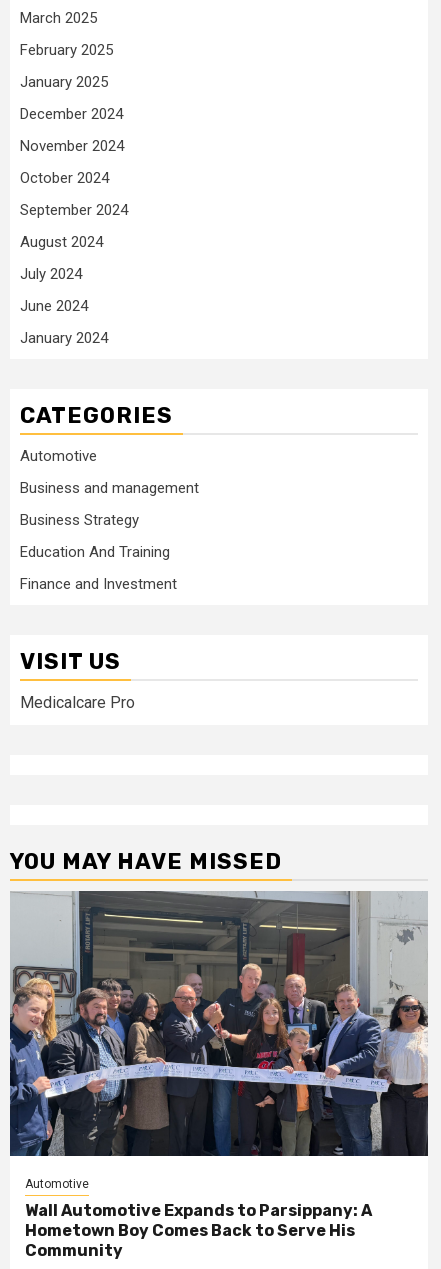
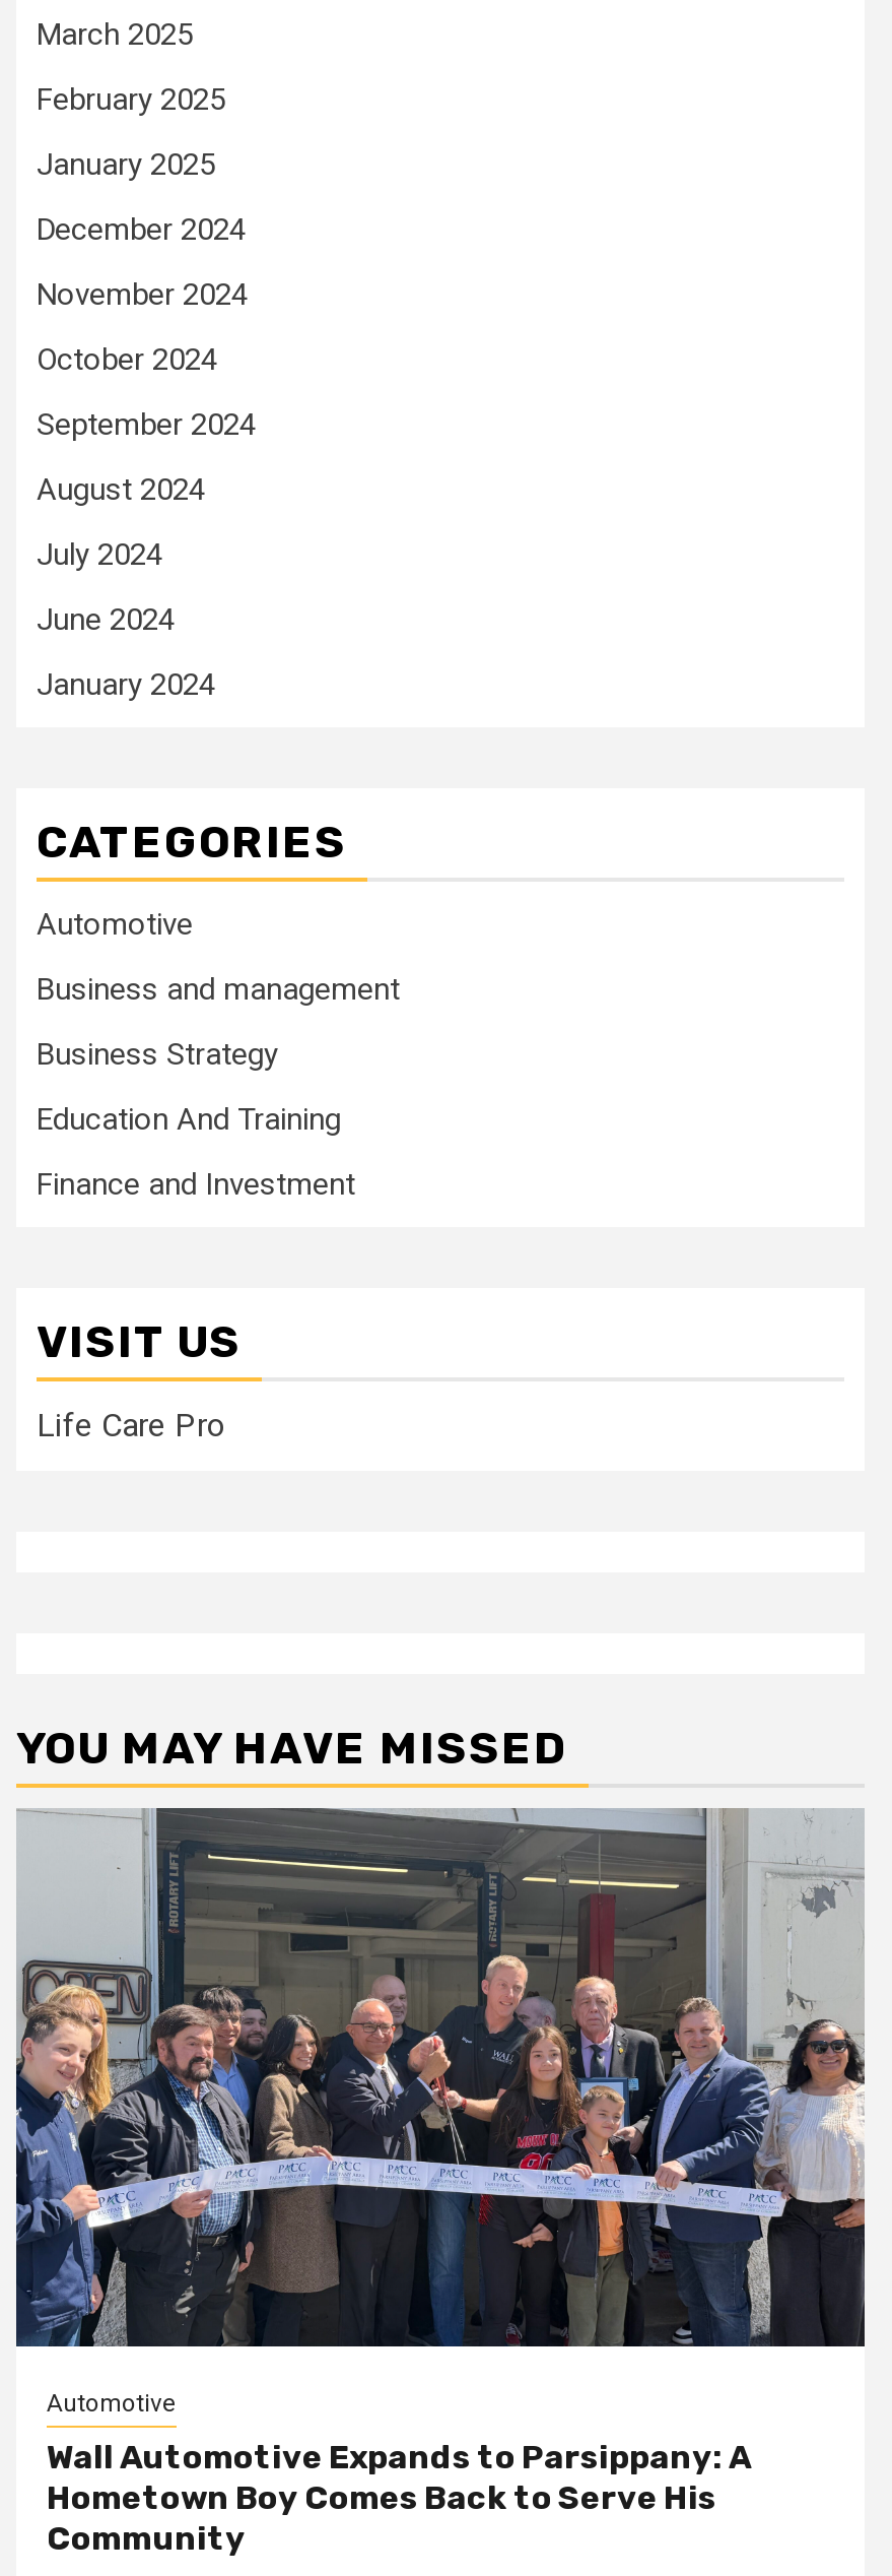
- Medicalcare Pro
+ Life Care Pro
